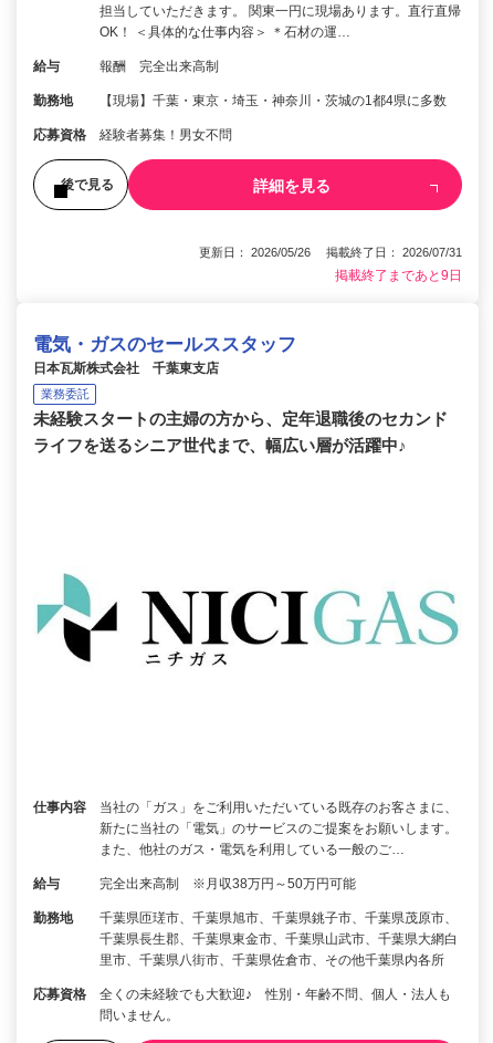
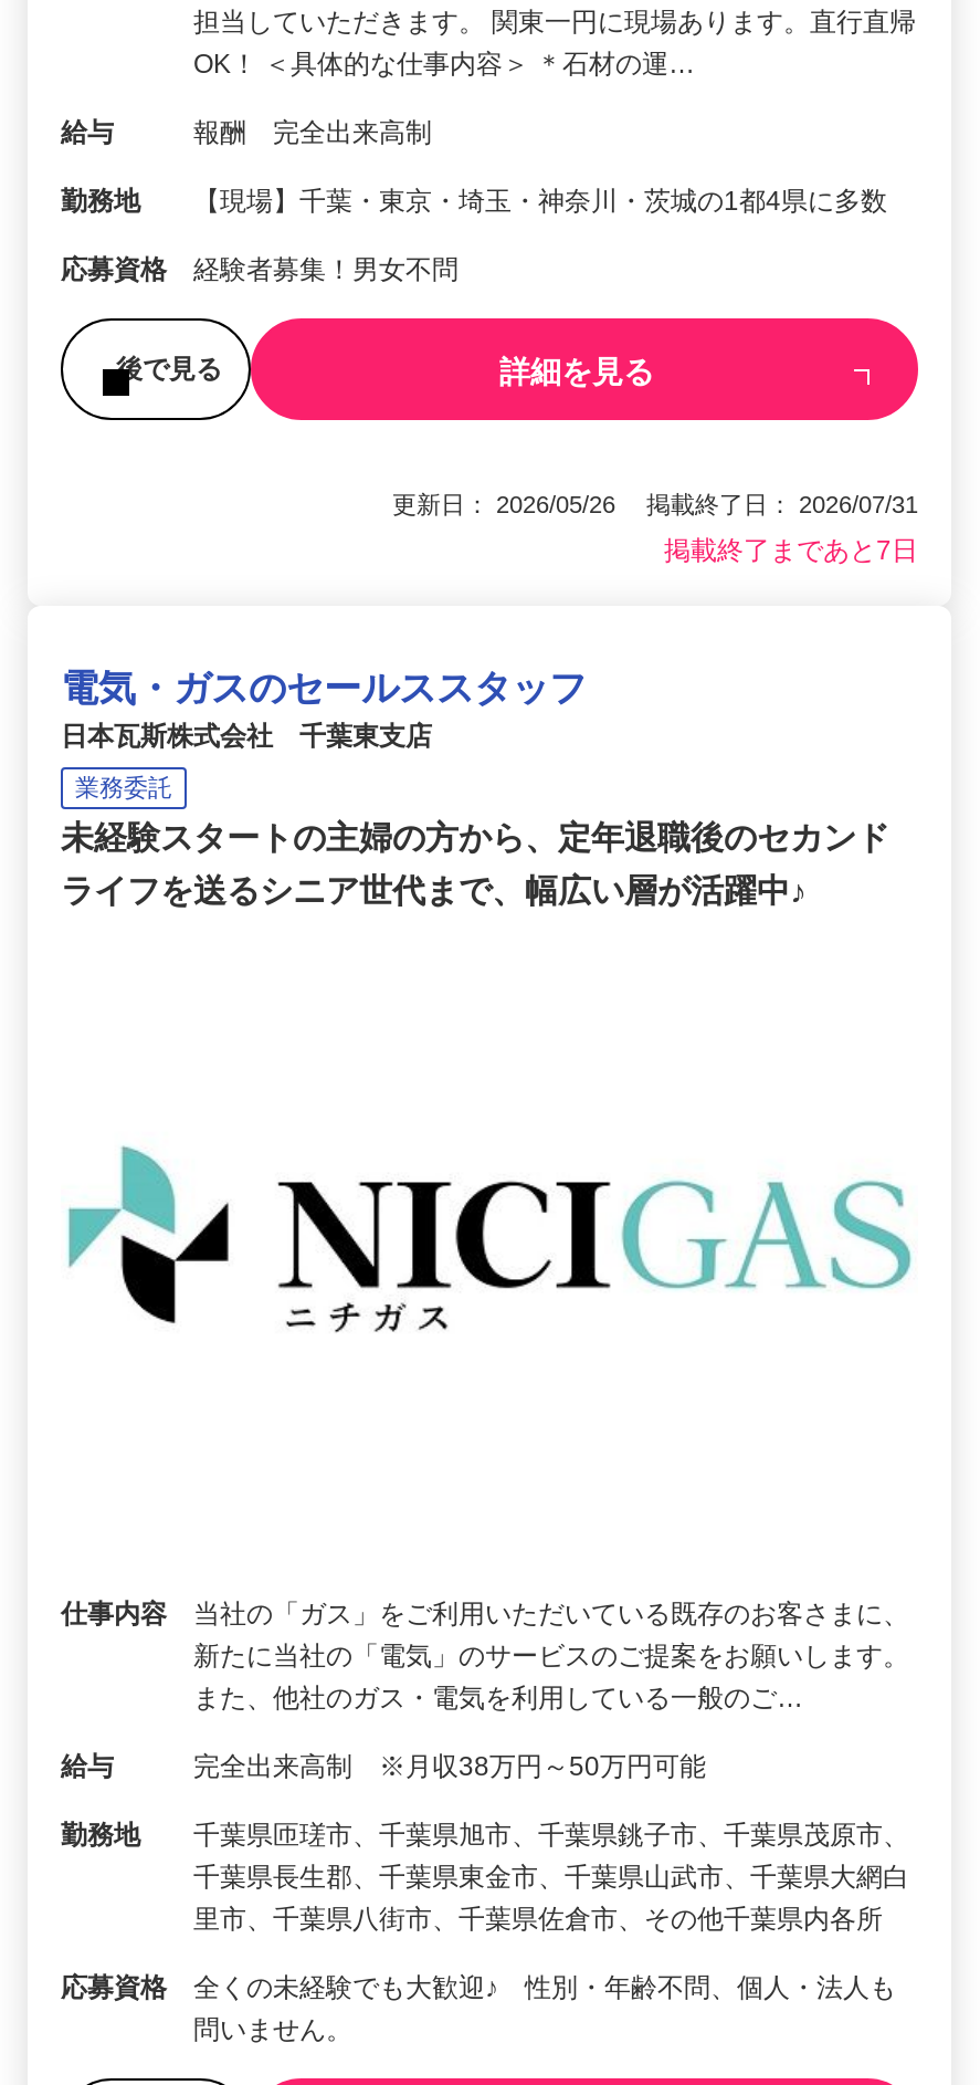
- 掲載終了まであと9日
+ 掲載終了まであと7日
